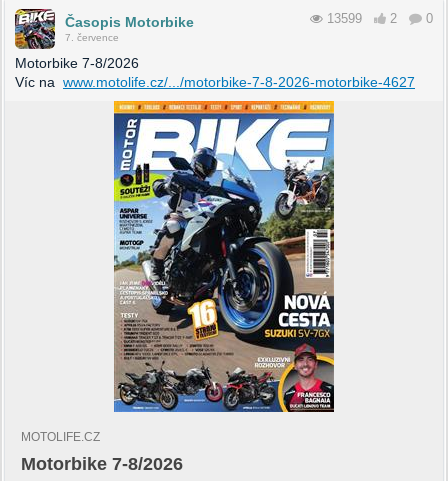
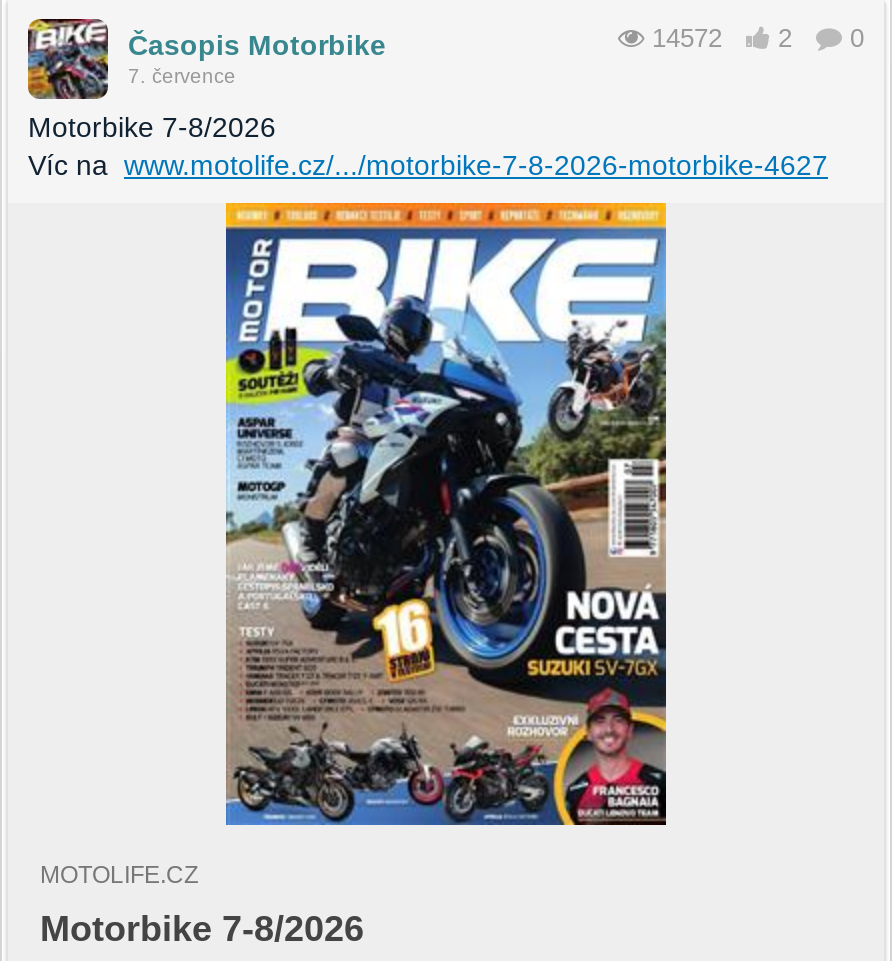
- 13599 2 0
+ 14572 2 0
